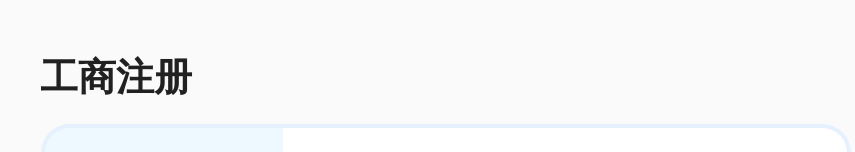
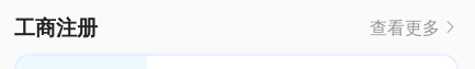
+ 查看更多
